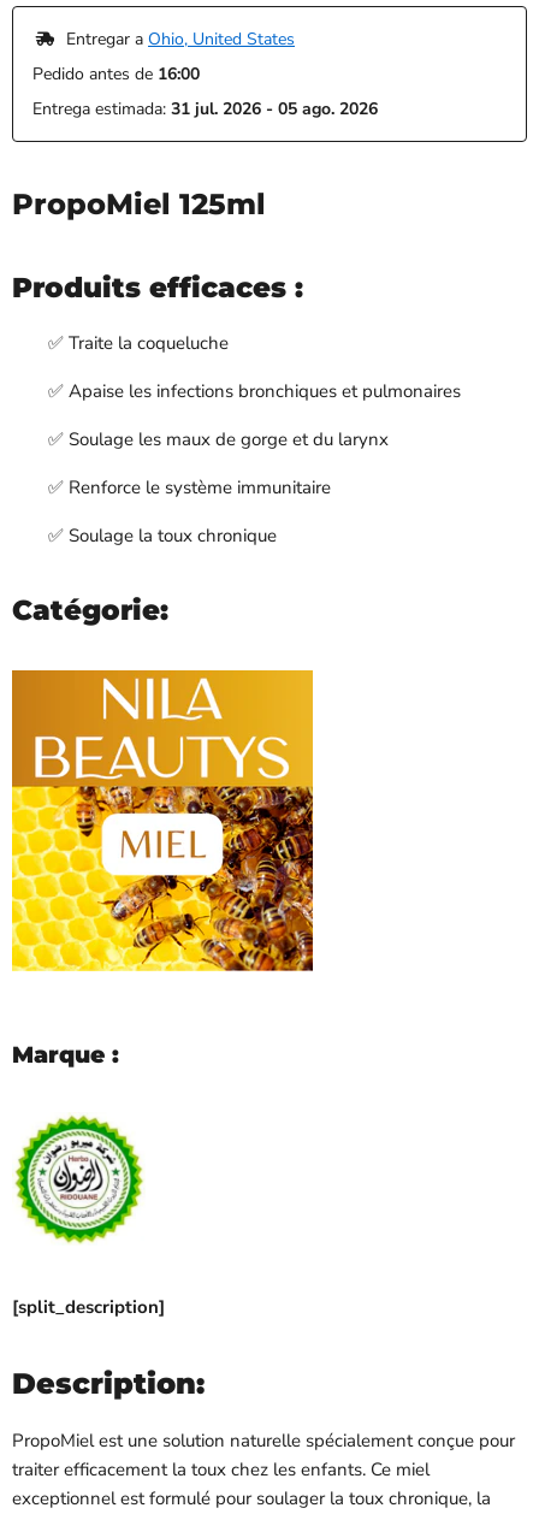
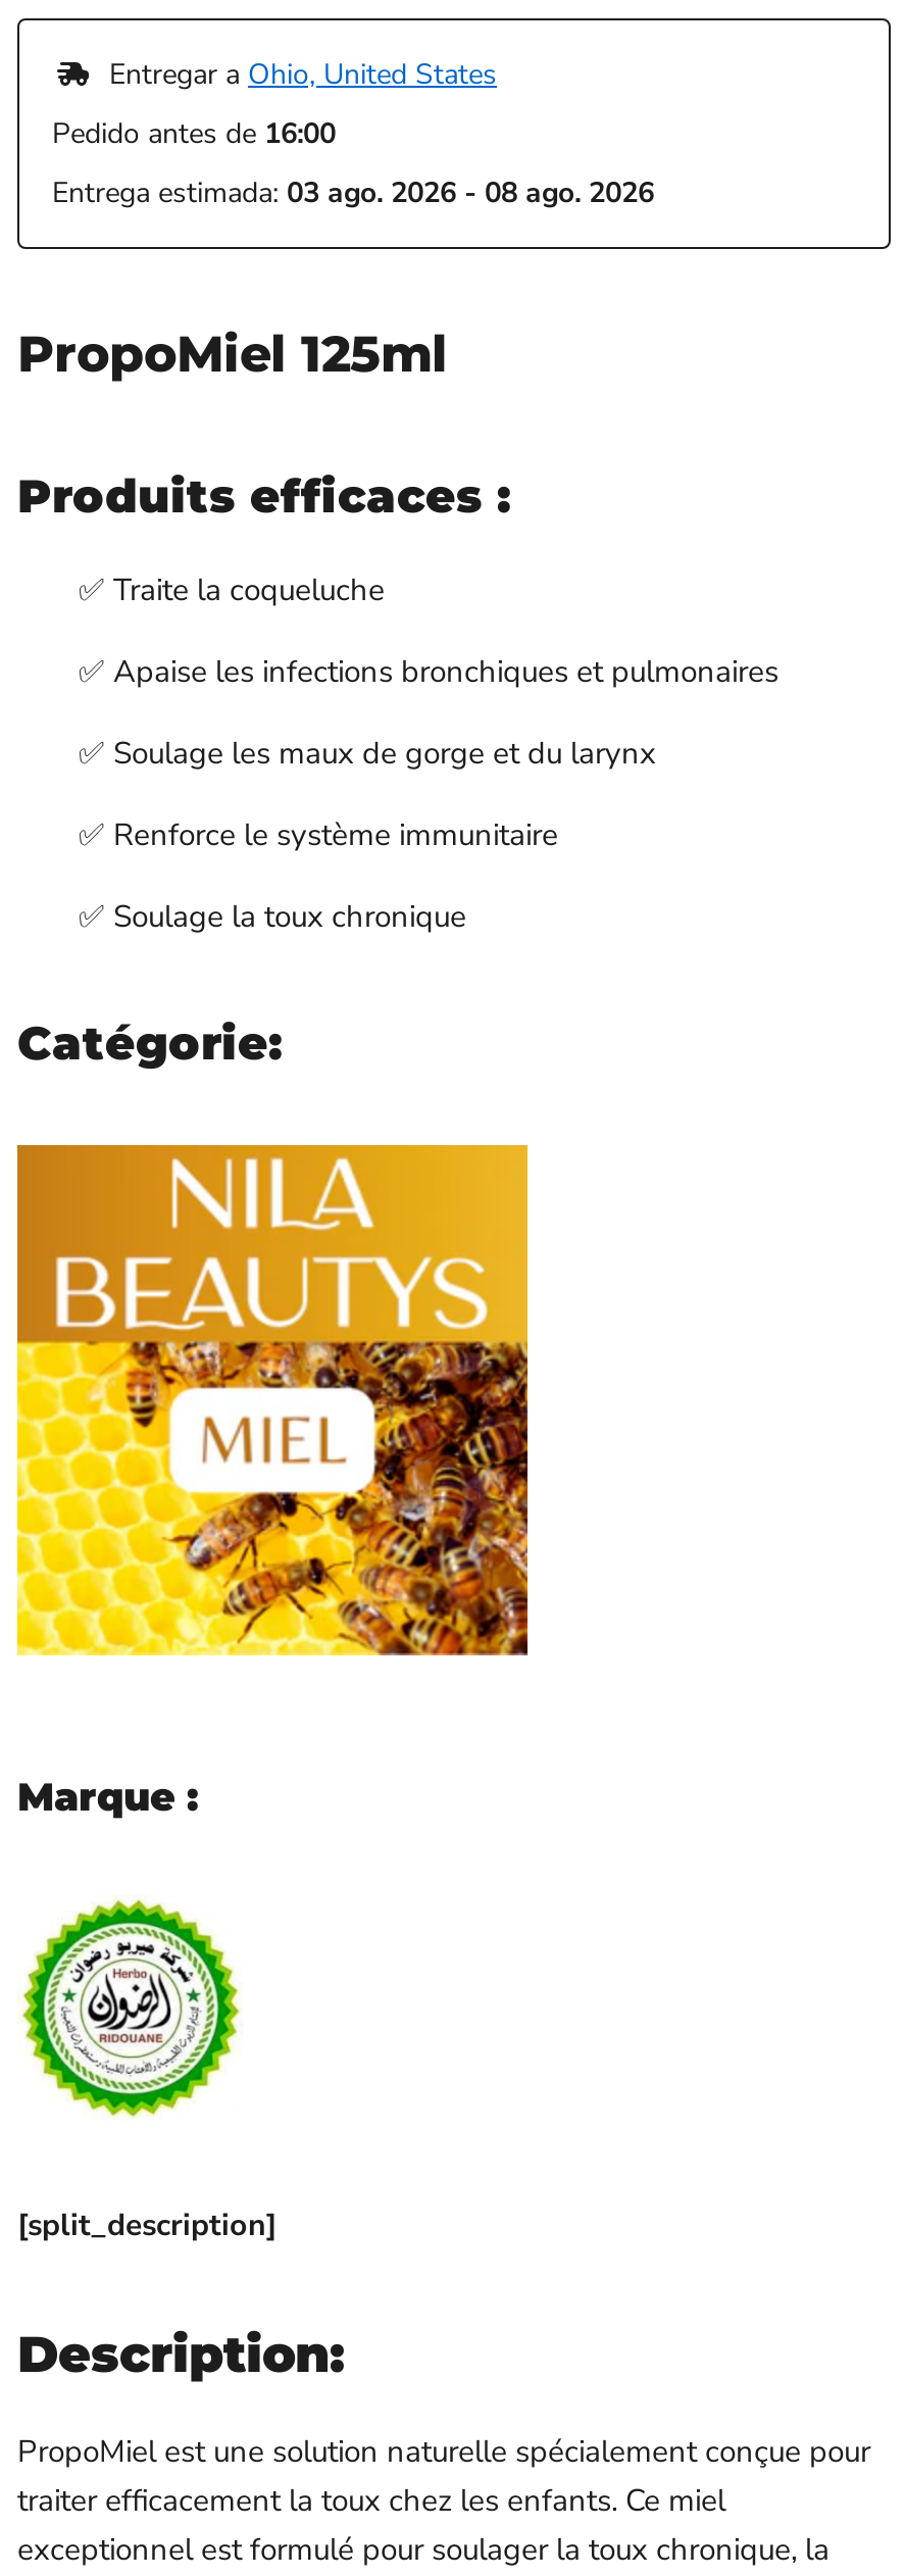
- Entrega estimada: 31 jul. 2026 - 05 ago. 2026
+ Entrega estimada: 03 ago. 2026 - 08 ago. 2026
